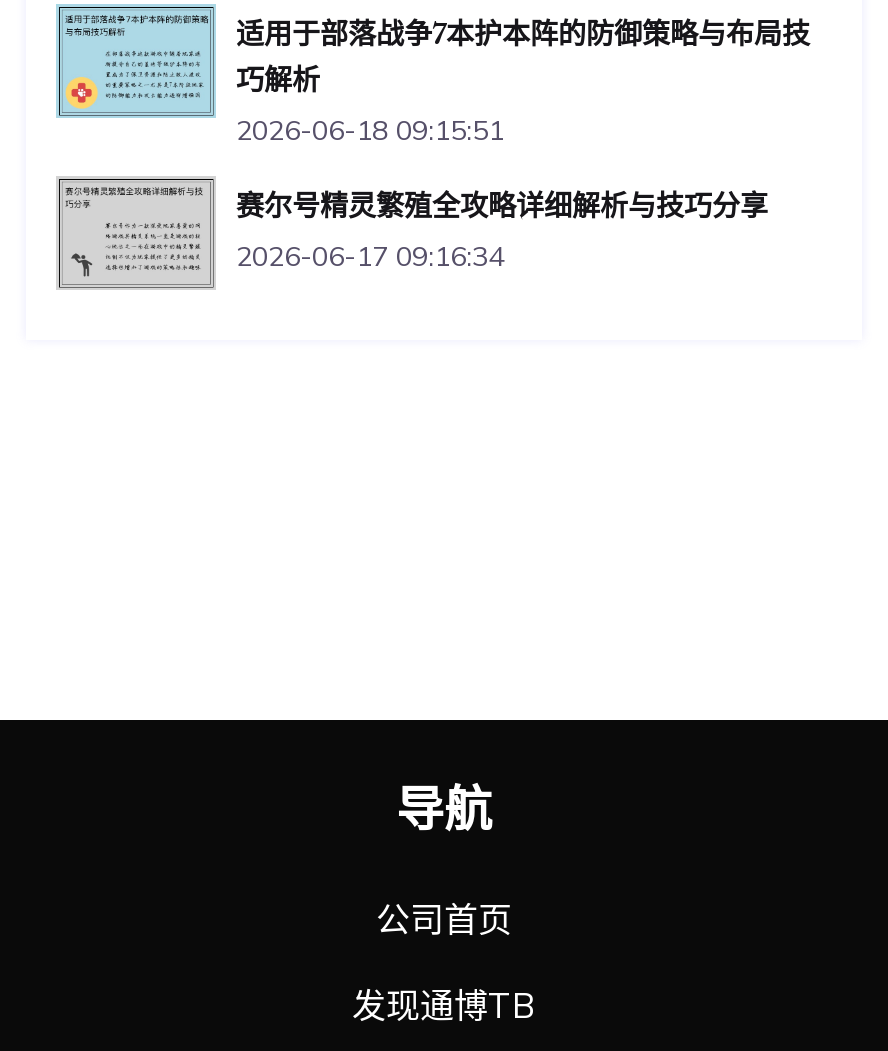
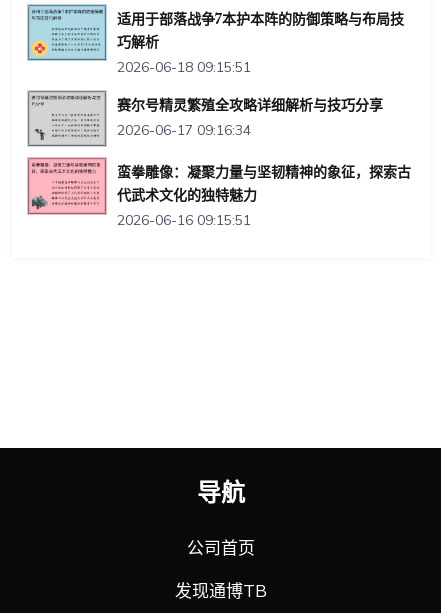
+ [image]
+ 蛮拳雕像：凝聚力量与坚韧精神的象征，探索古
+ 代武术文化的独特魅力
+ 2026-06-16 09:15:51
